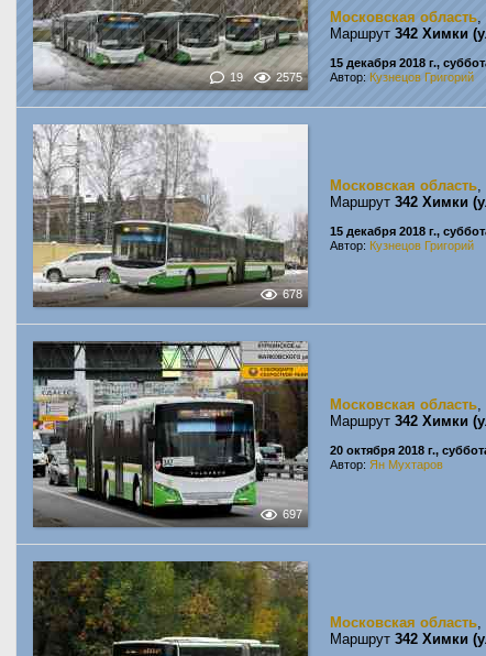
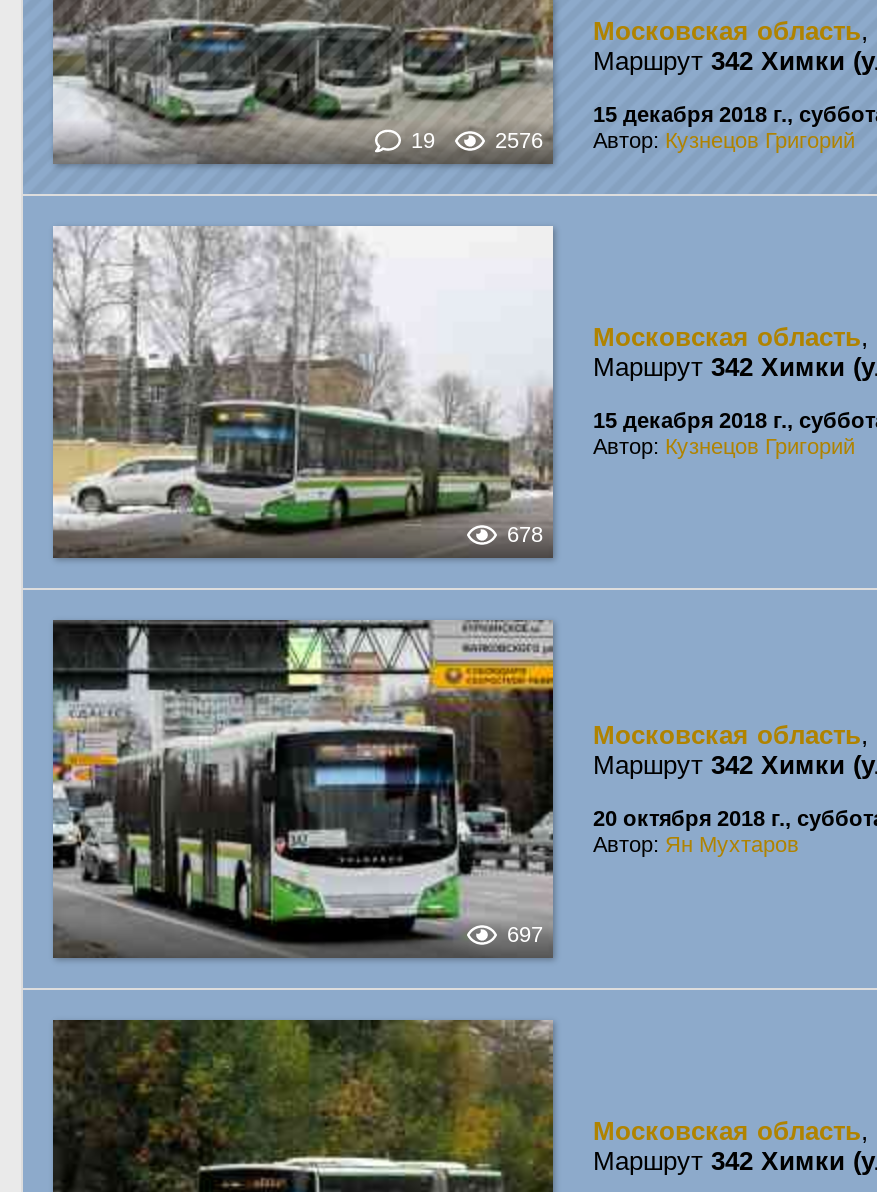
- 2575
+ 2576
